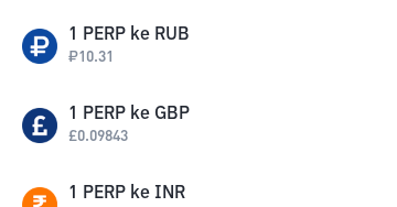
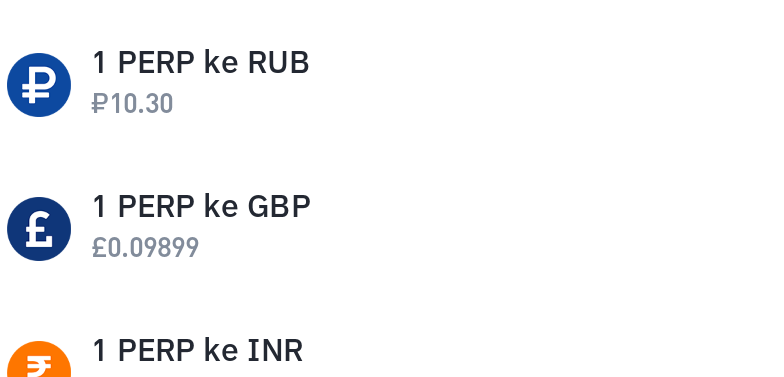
- ₽10.31
+ ₽10.30

- £0.09843
+ £0.09899
